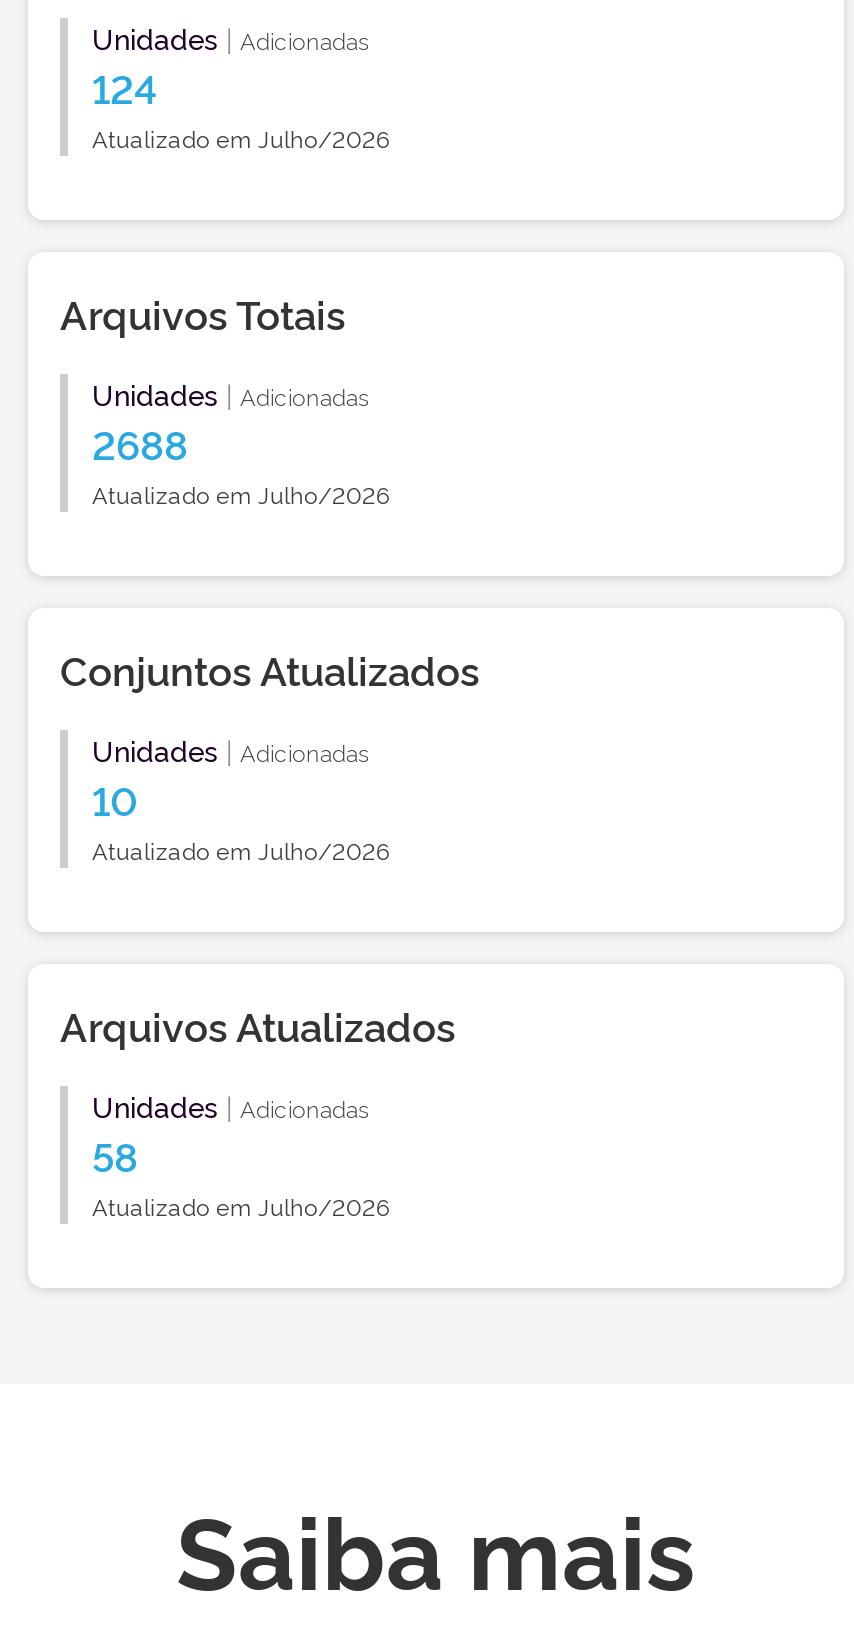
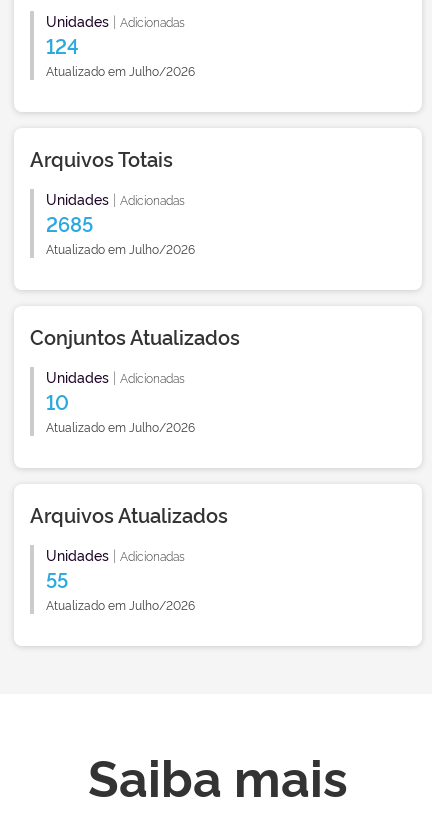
- 2688
+ 2685

- 58
+ 55
